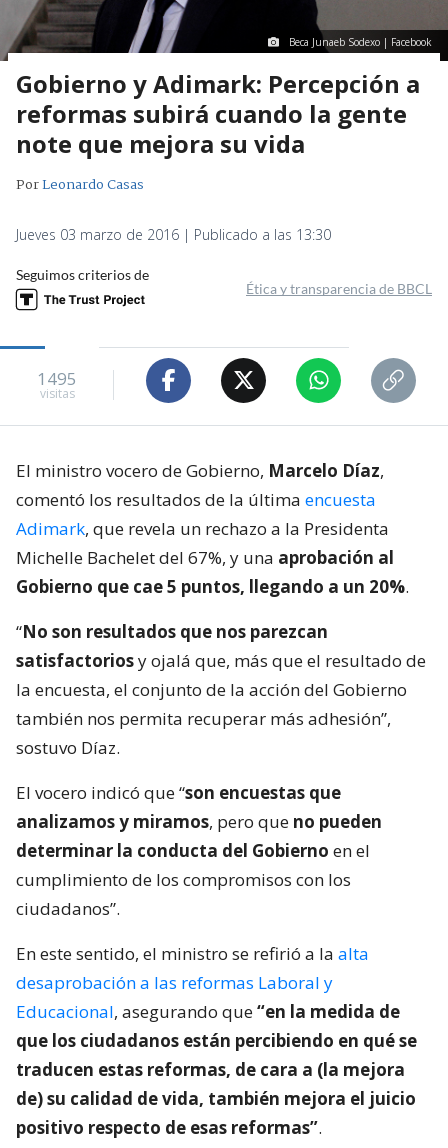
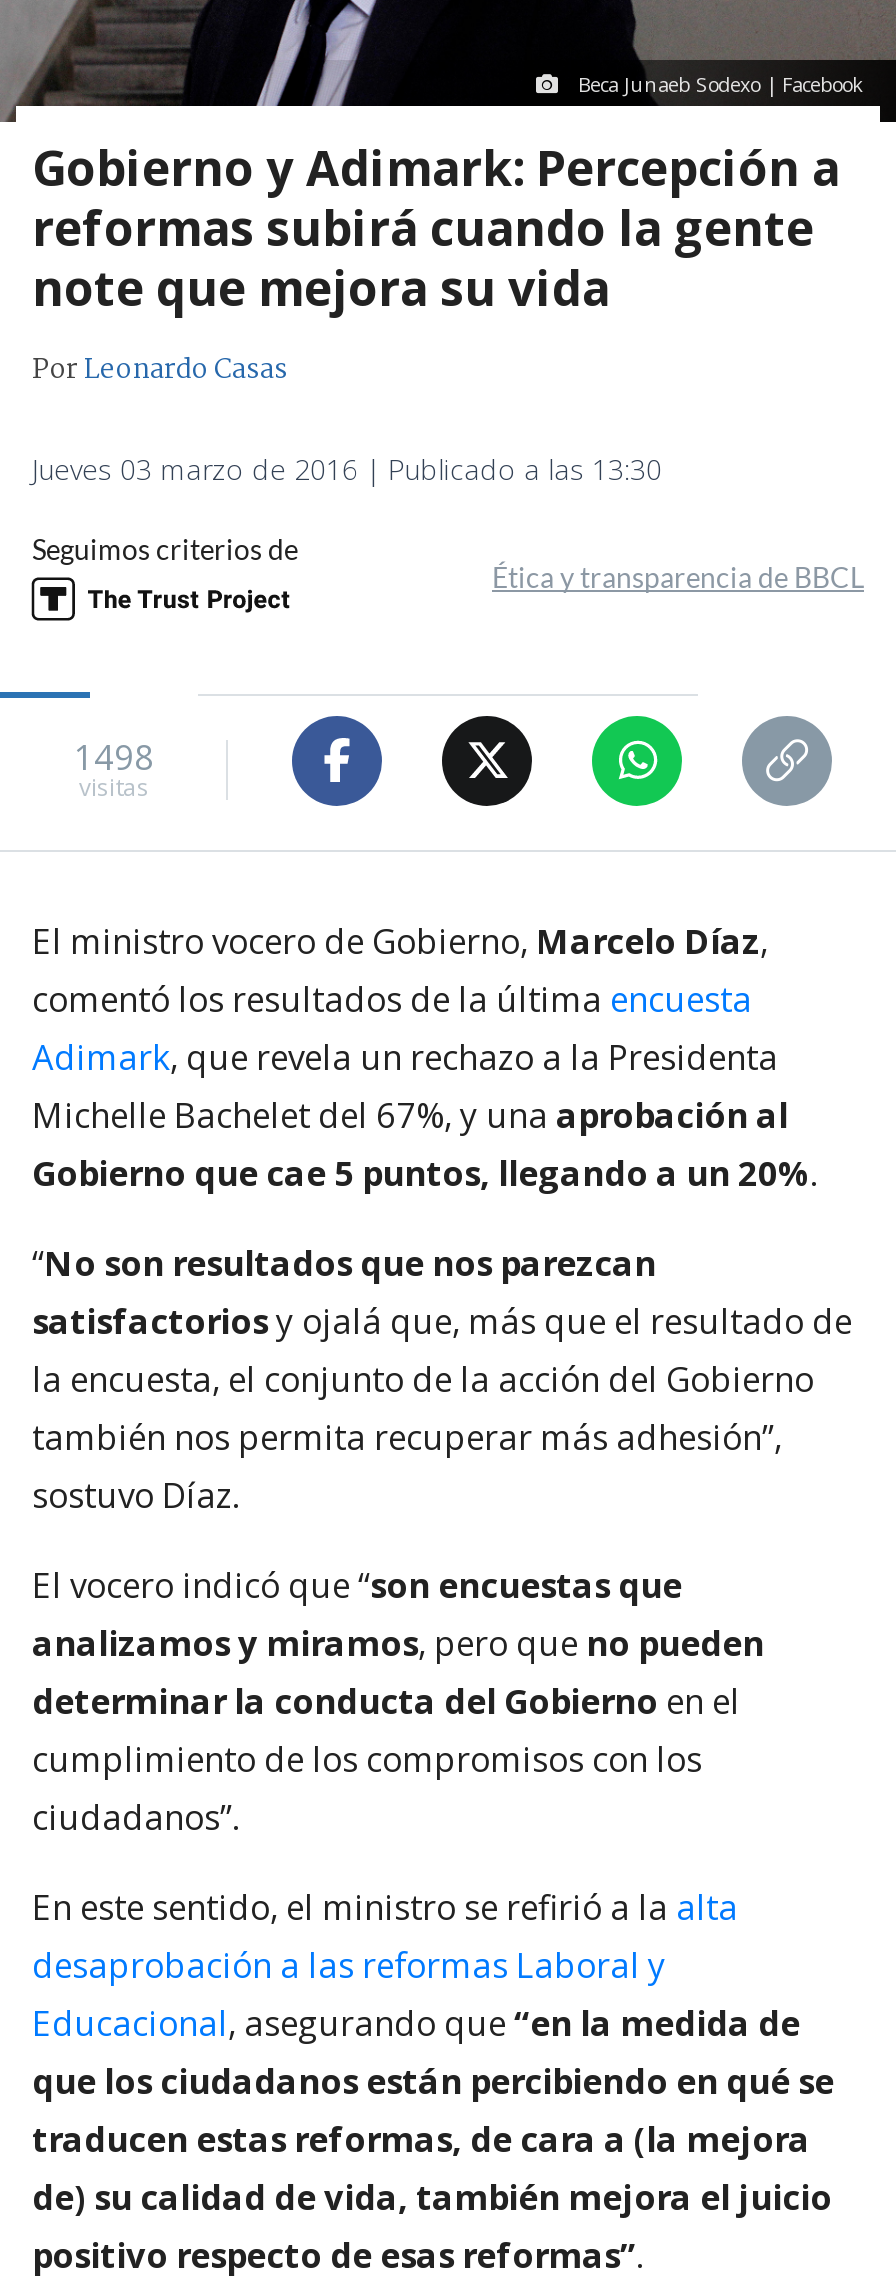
- 1495
+ 1498
